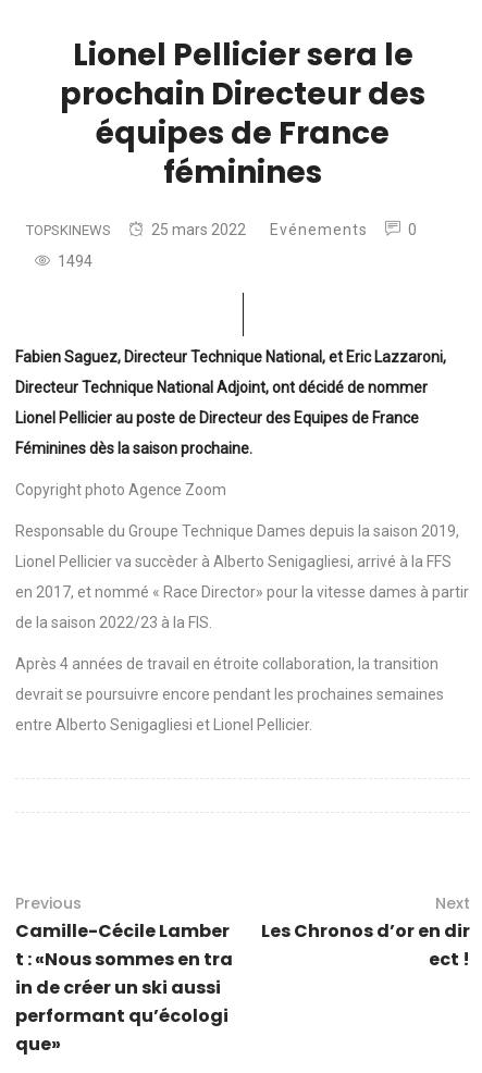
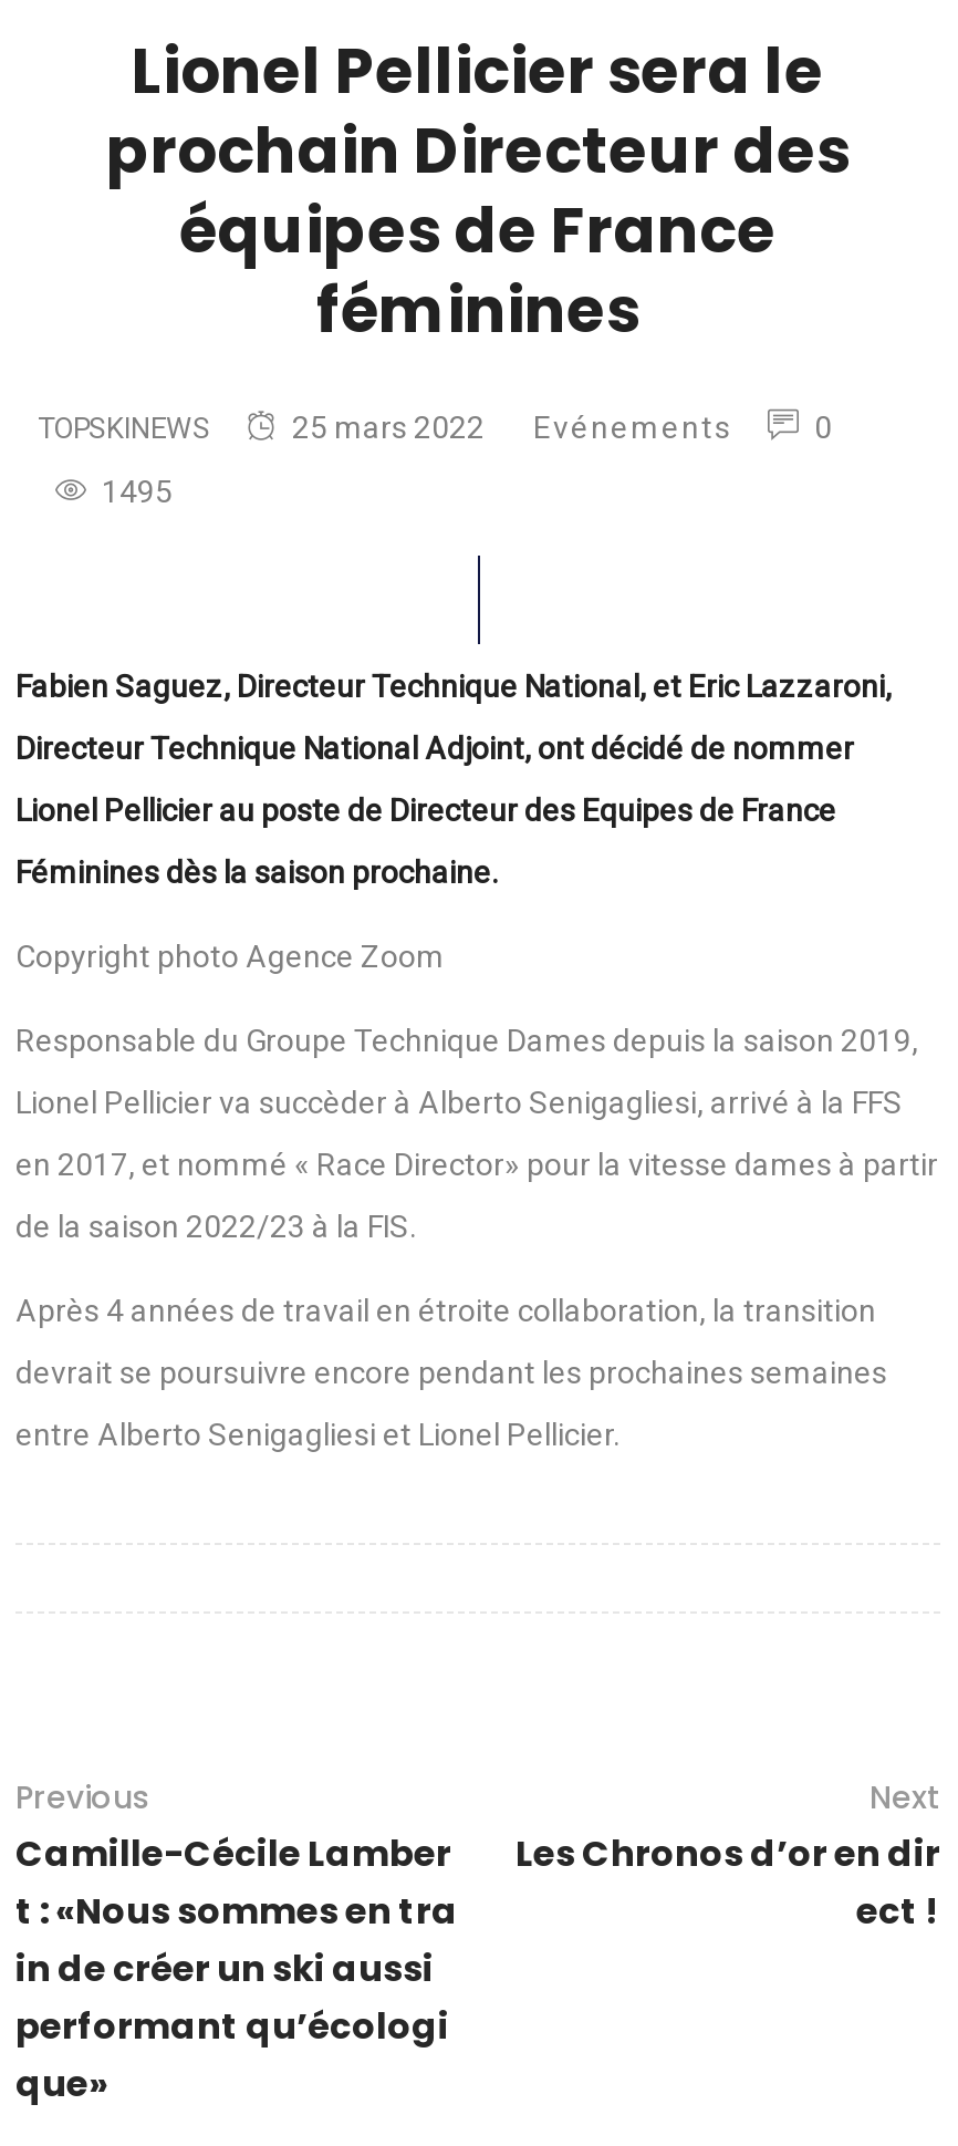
- 1494
+ 1495
